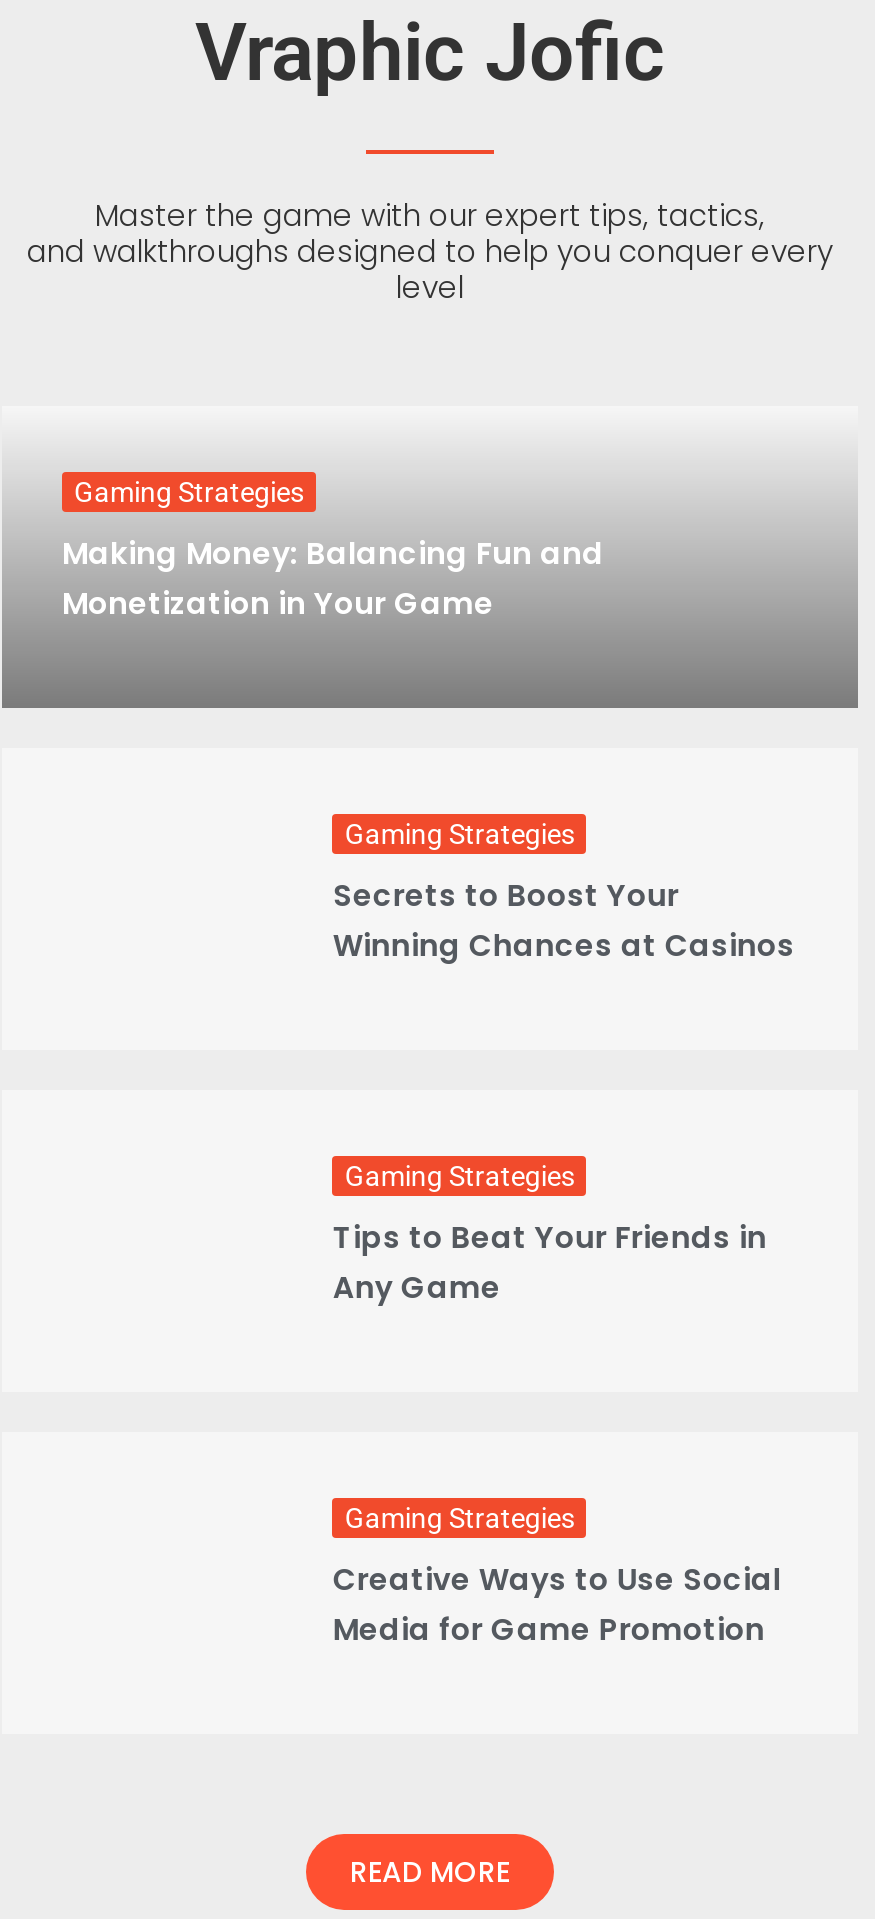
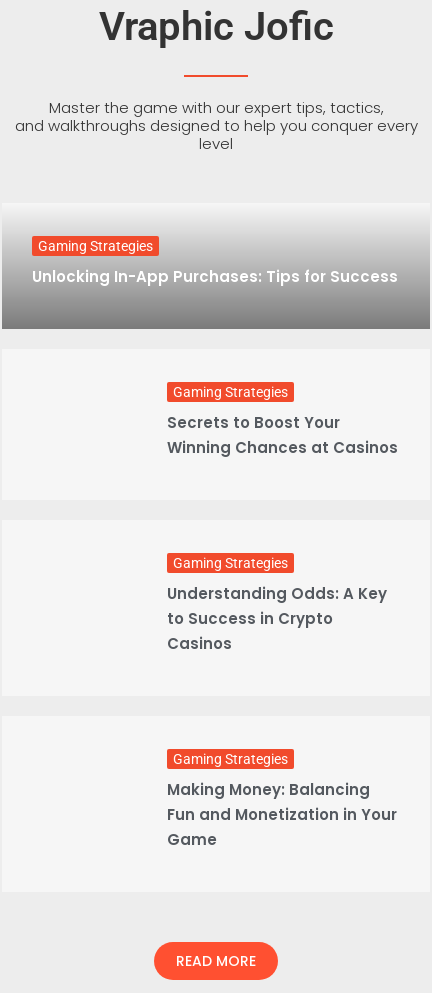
- Making Money: Balancing Fun and
- Monetization in Your Game
+ Unlocking In-App Purchases: Tips for Success

moved up: Gaming Strategies | Secrets to Boost Your | Winning Chances at Casinos | Gaming Strategies

- Tips to Beat Your Friends in
- Any Game
+ Understanding Odds: A Key
+ to Success in Crypto
+ Casinos

- Creative Ways to Use Social
- Media for Game Promotion
+ Making Money: Balancing
+ Fun and Monetization in Your
+ Game
